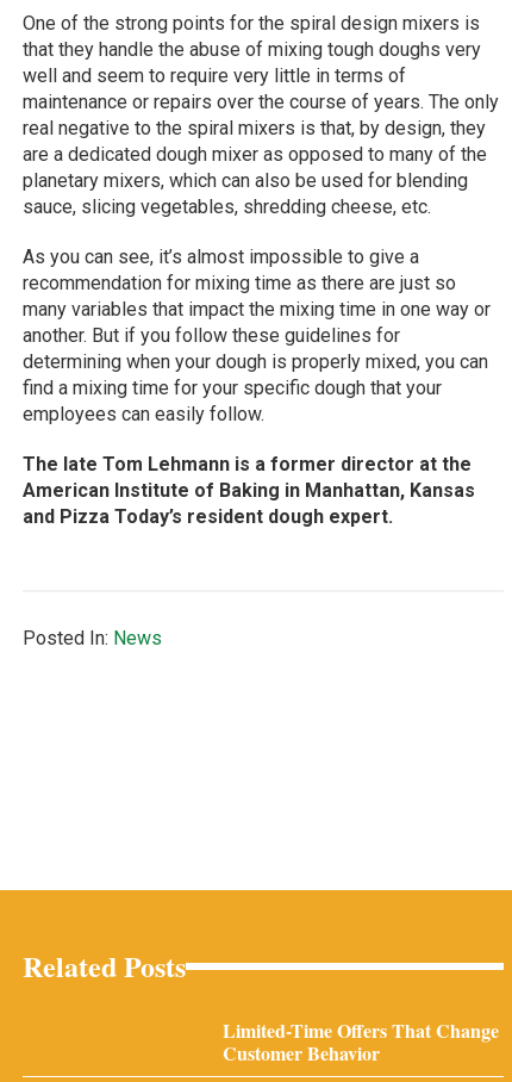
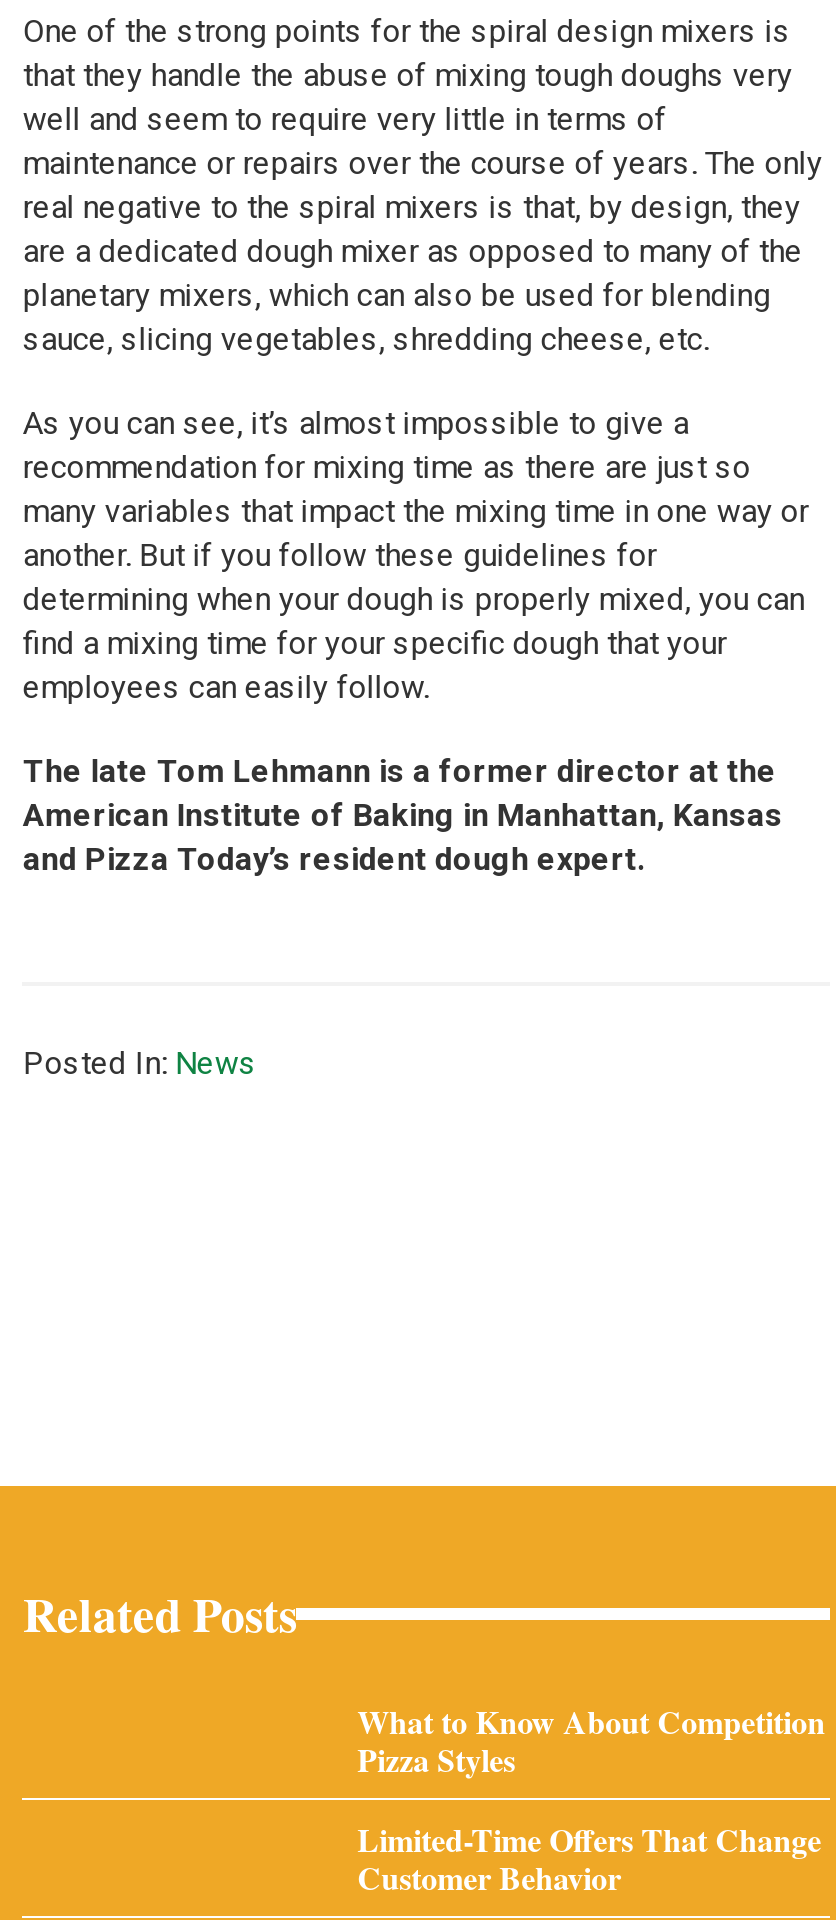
+ What to Know About Competition
+ Pizza Styles
